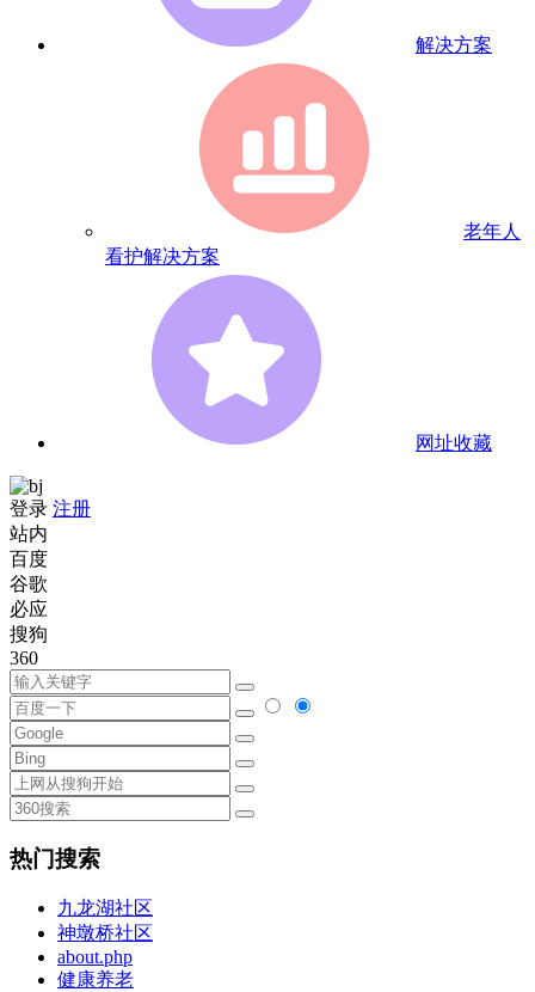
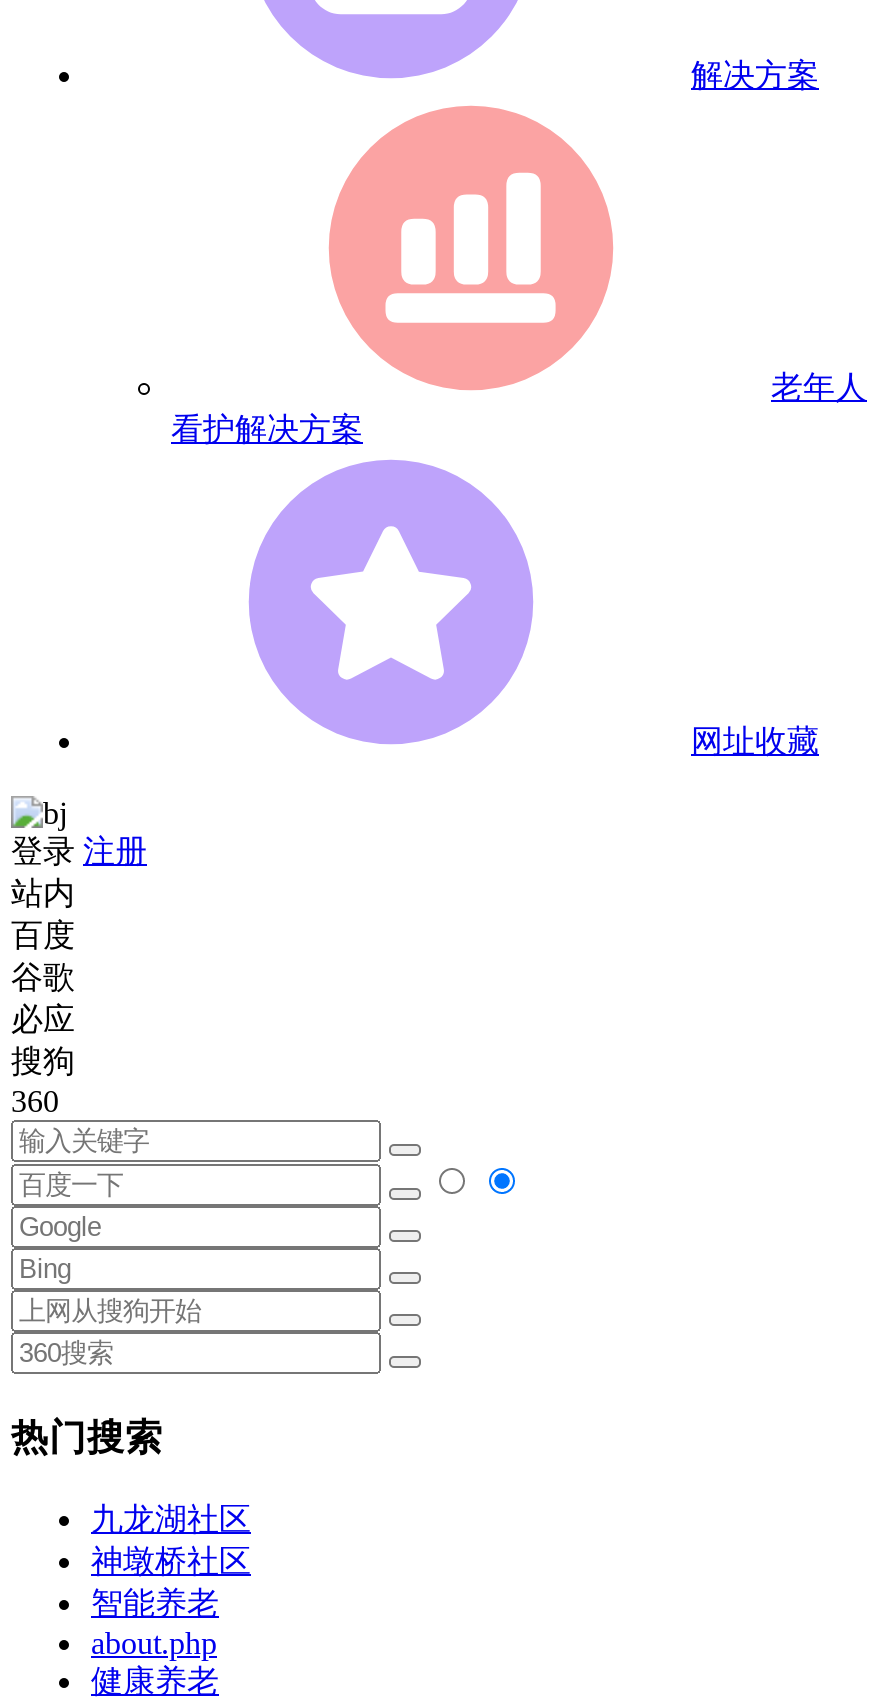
+ 智能养老
